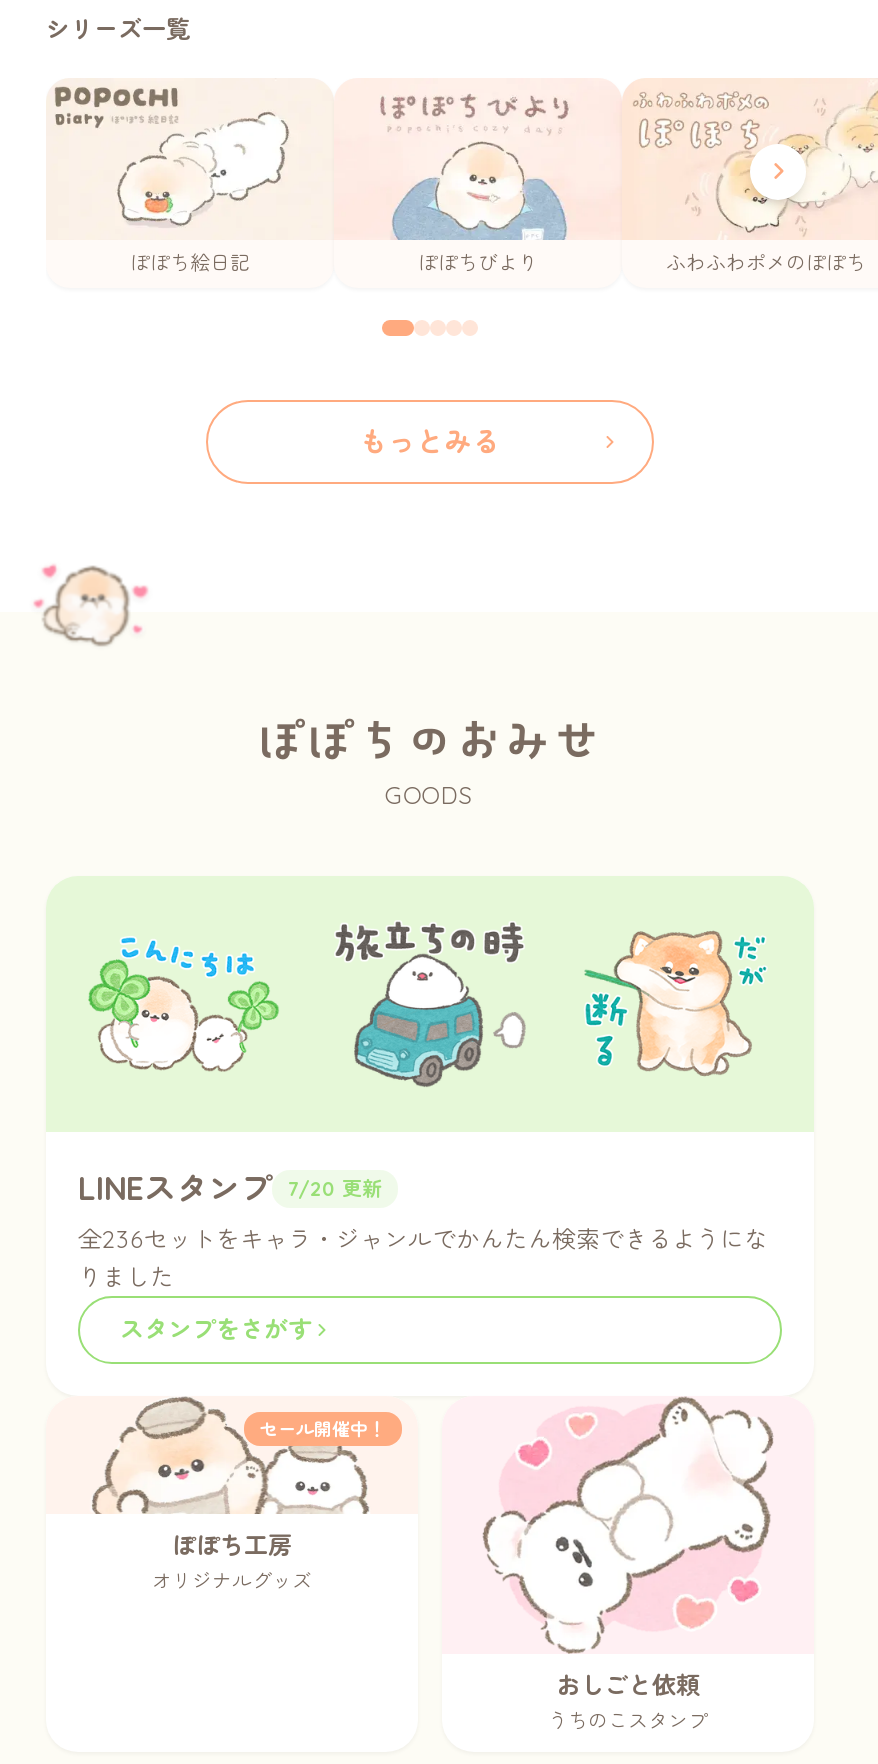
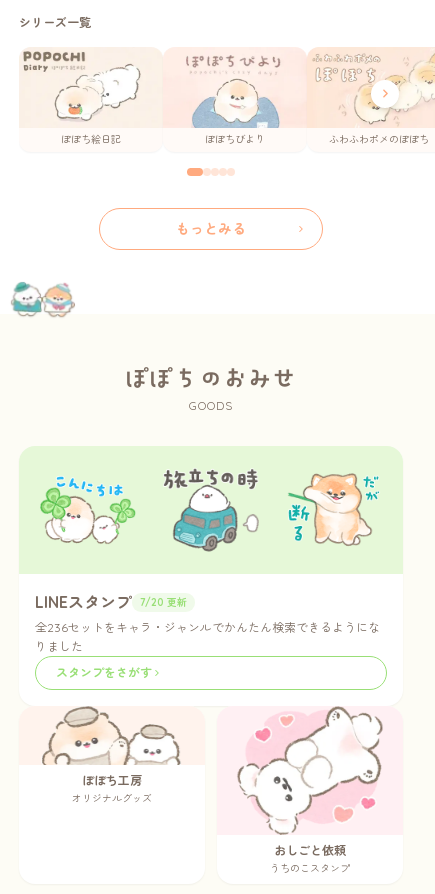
- [image]
+ [image]

- セール開催中！
